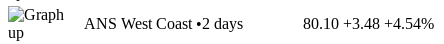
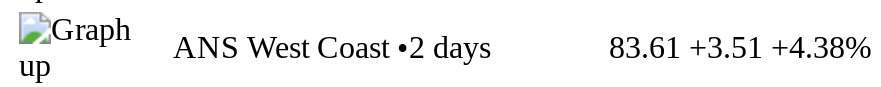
- 80.10 +3.48 +4.54%
+ 83.61 +3.51 +4.38%
